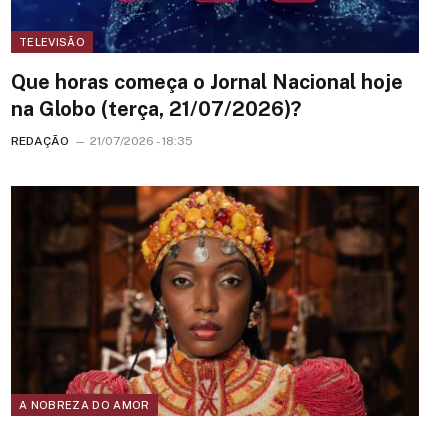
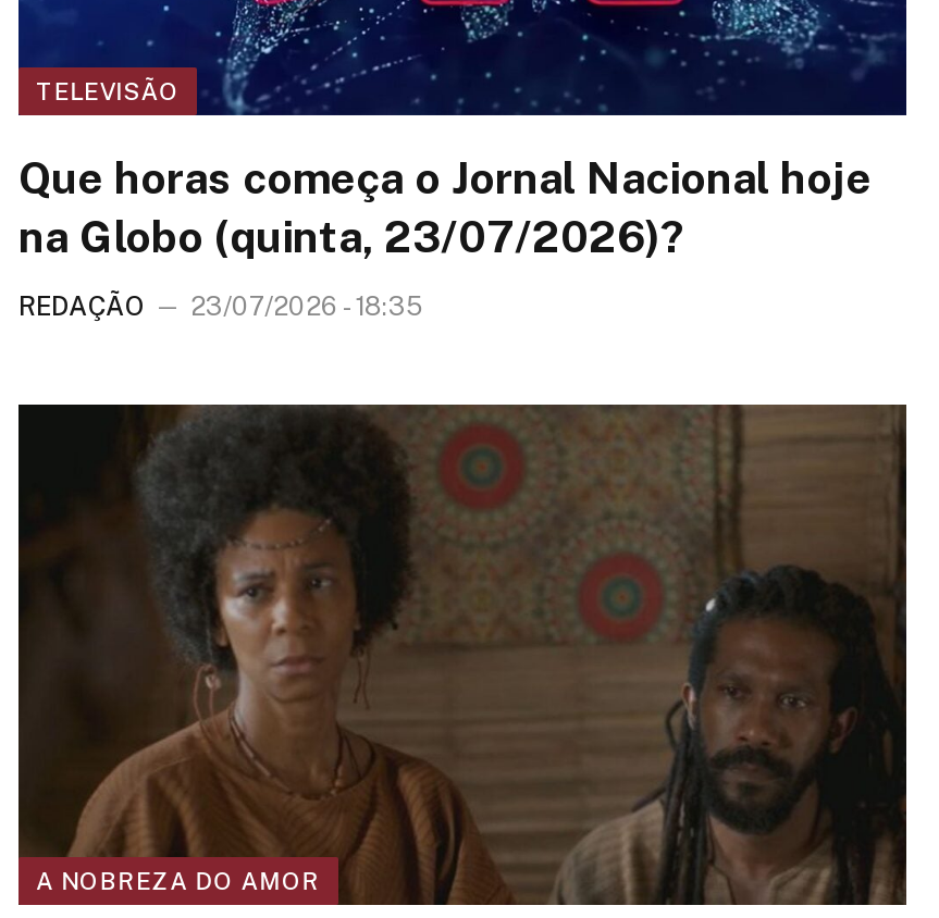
- na Globo (terça, 21/07/2026)?
+ na Globo (quinta, 23/07/2026)?

- REDAÇÃO 21/07/2026 - 18:35
+ REDAÇÃO 23/07/2026 - 18:35

- [image]
+ [image]
